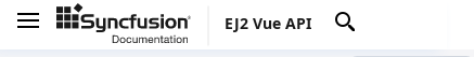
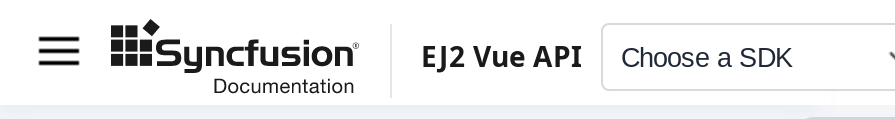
+ Choose a SDK
